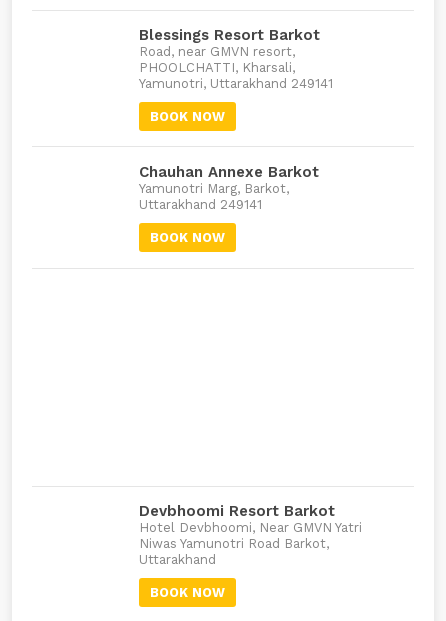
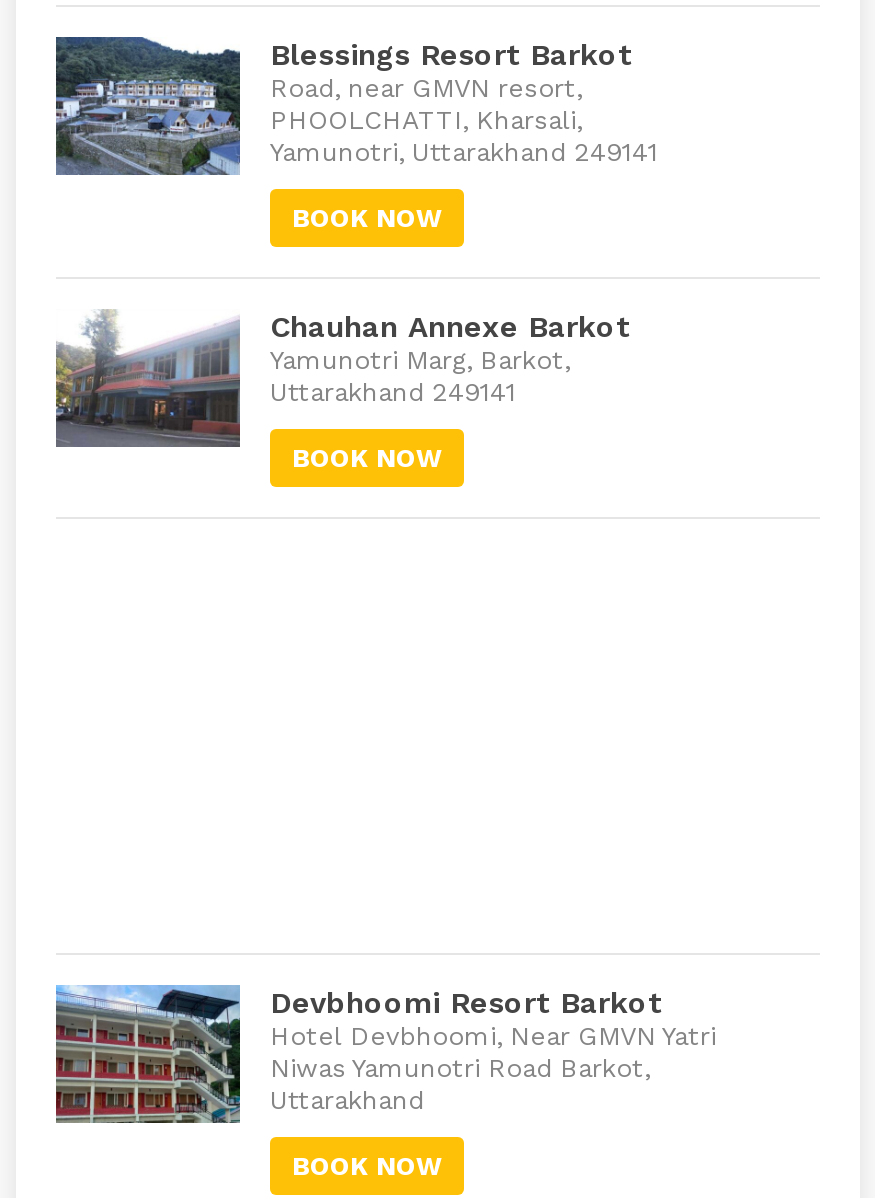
+ [image]

+ [image]

+ [image]
